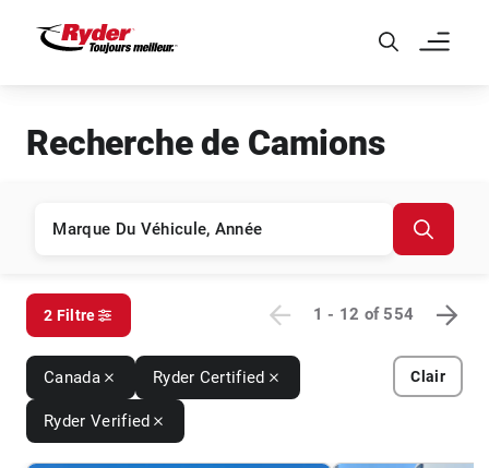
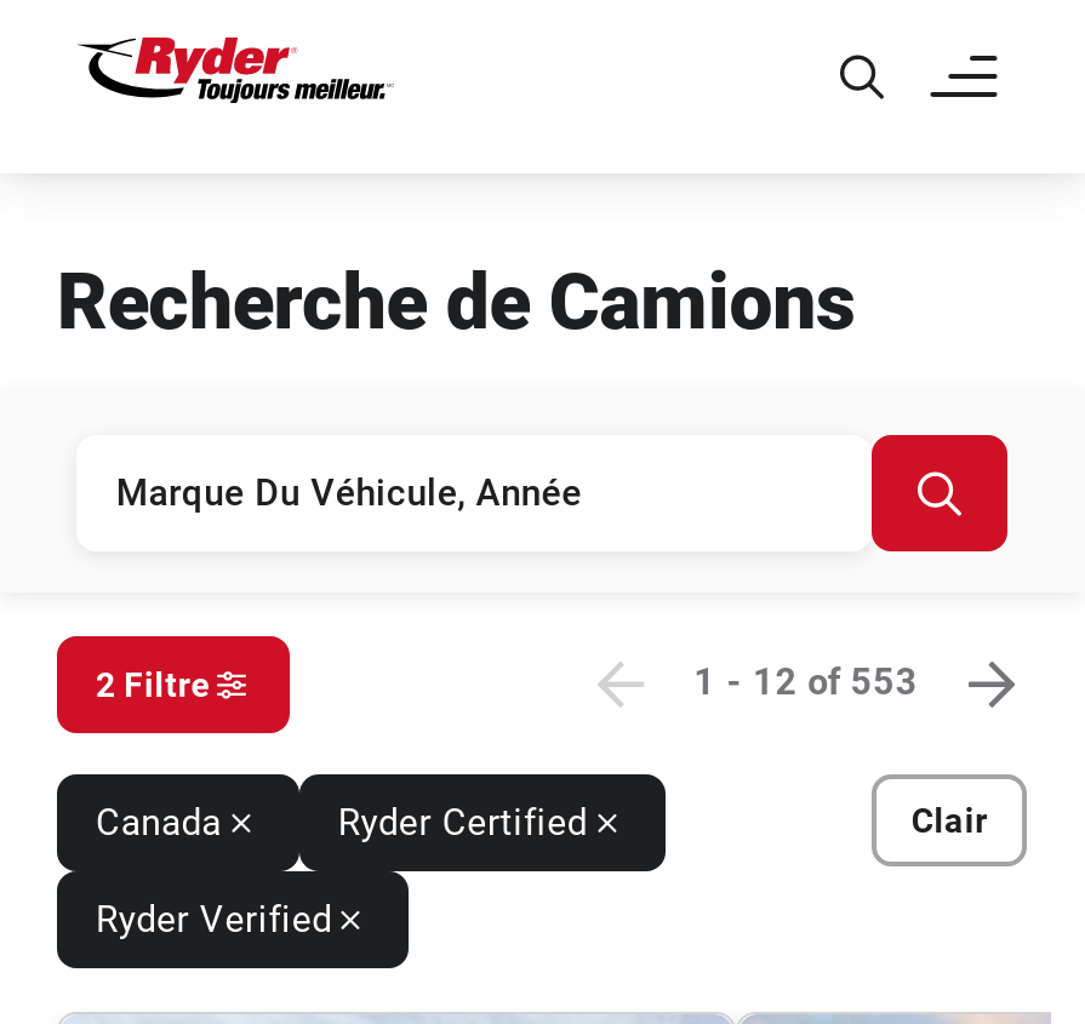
- 1 - 12 of 554
+ 1 - 12 of 553
